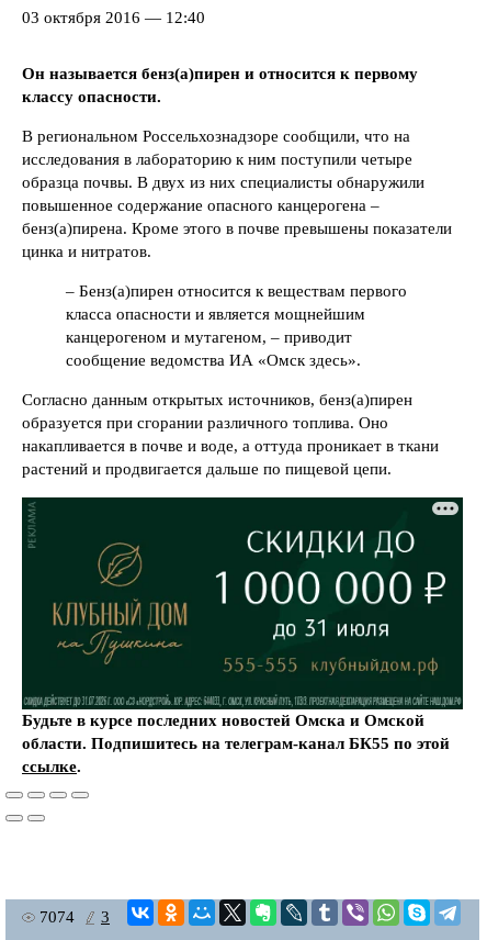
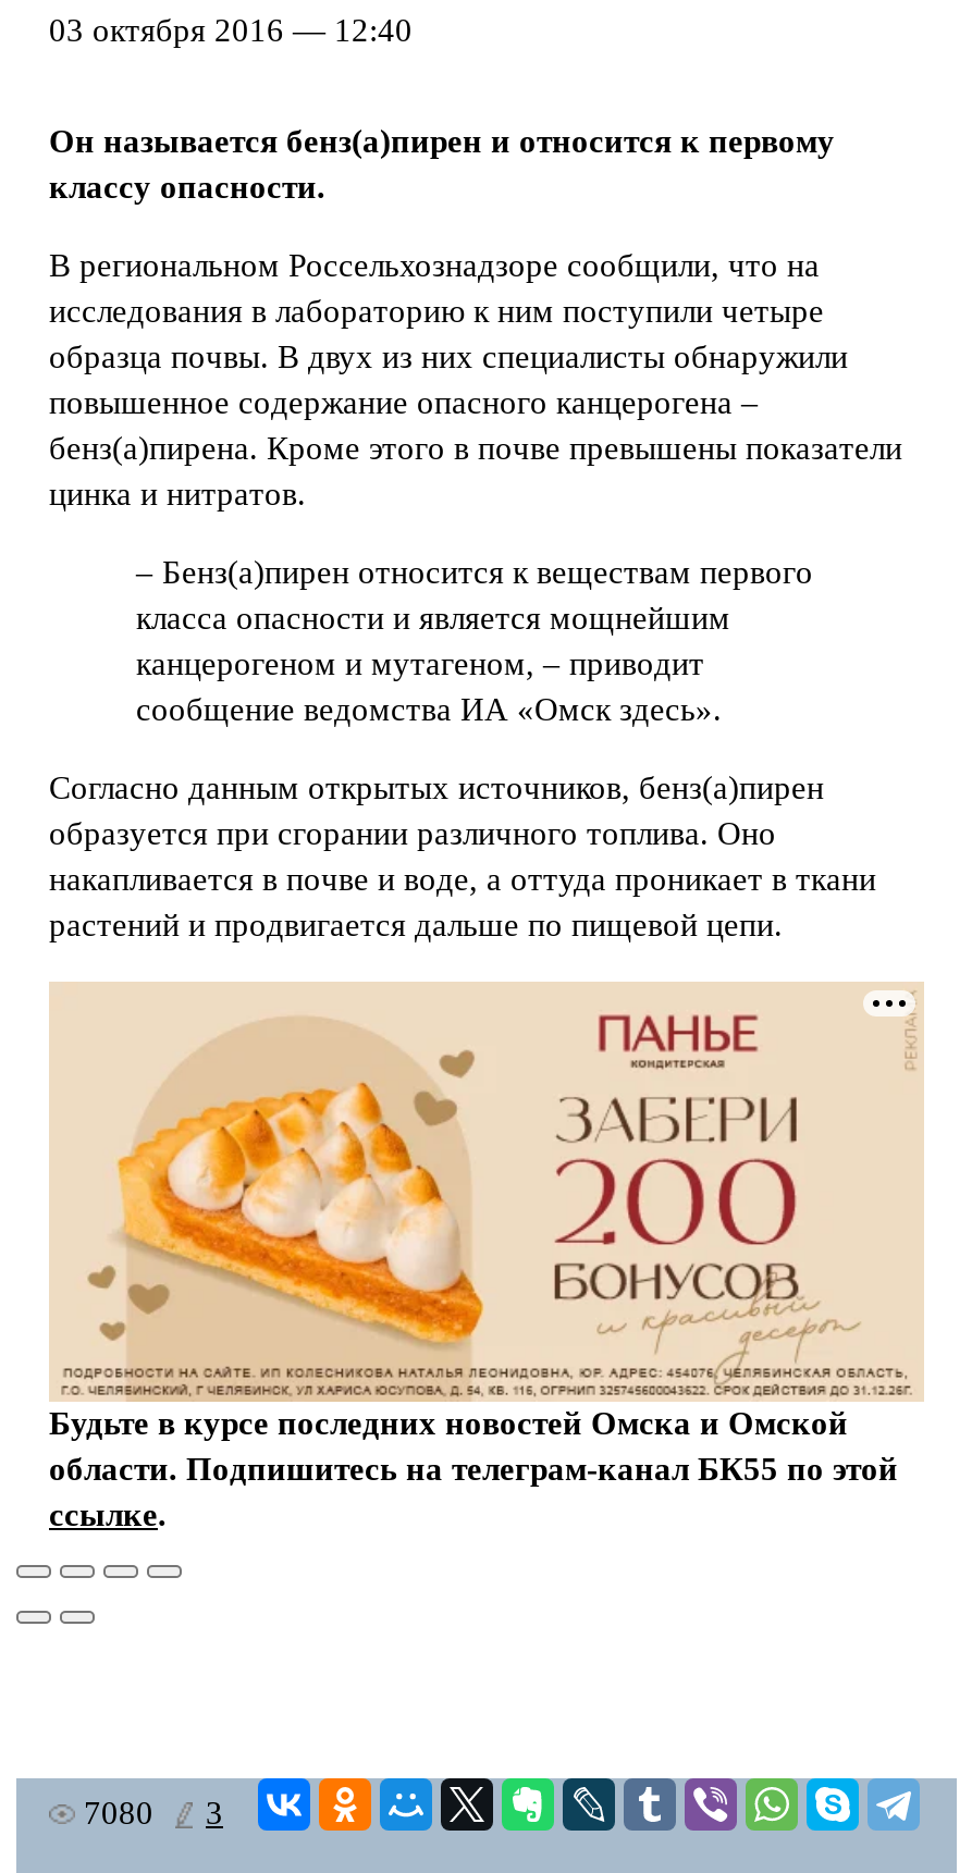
- [image]
+ [image]

- 7074 3
+ 7080 3
